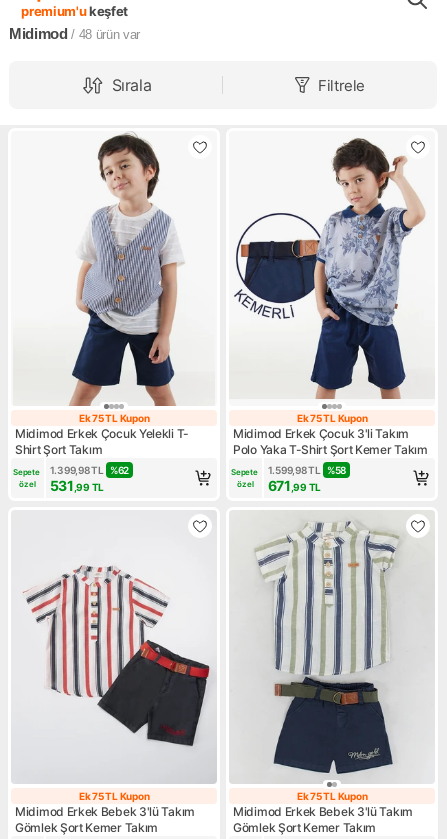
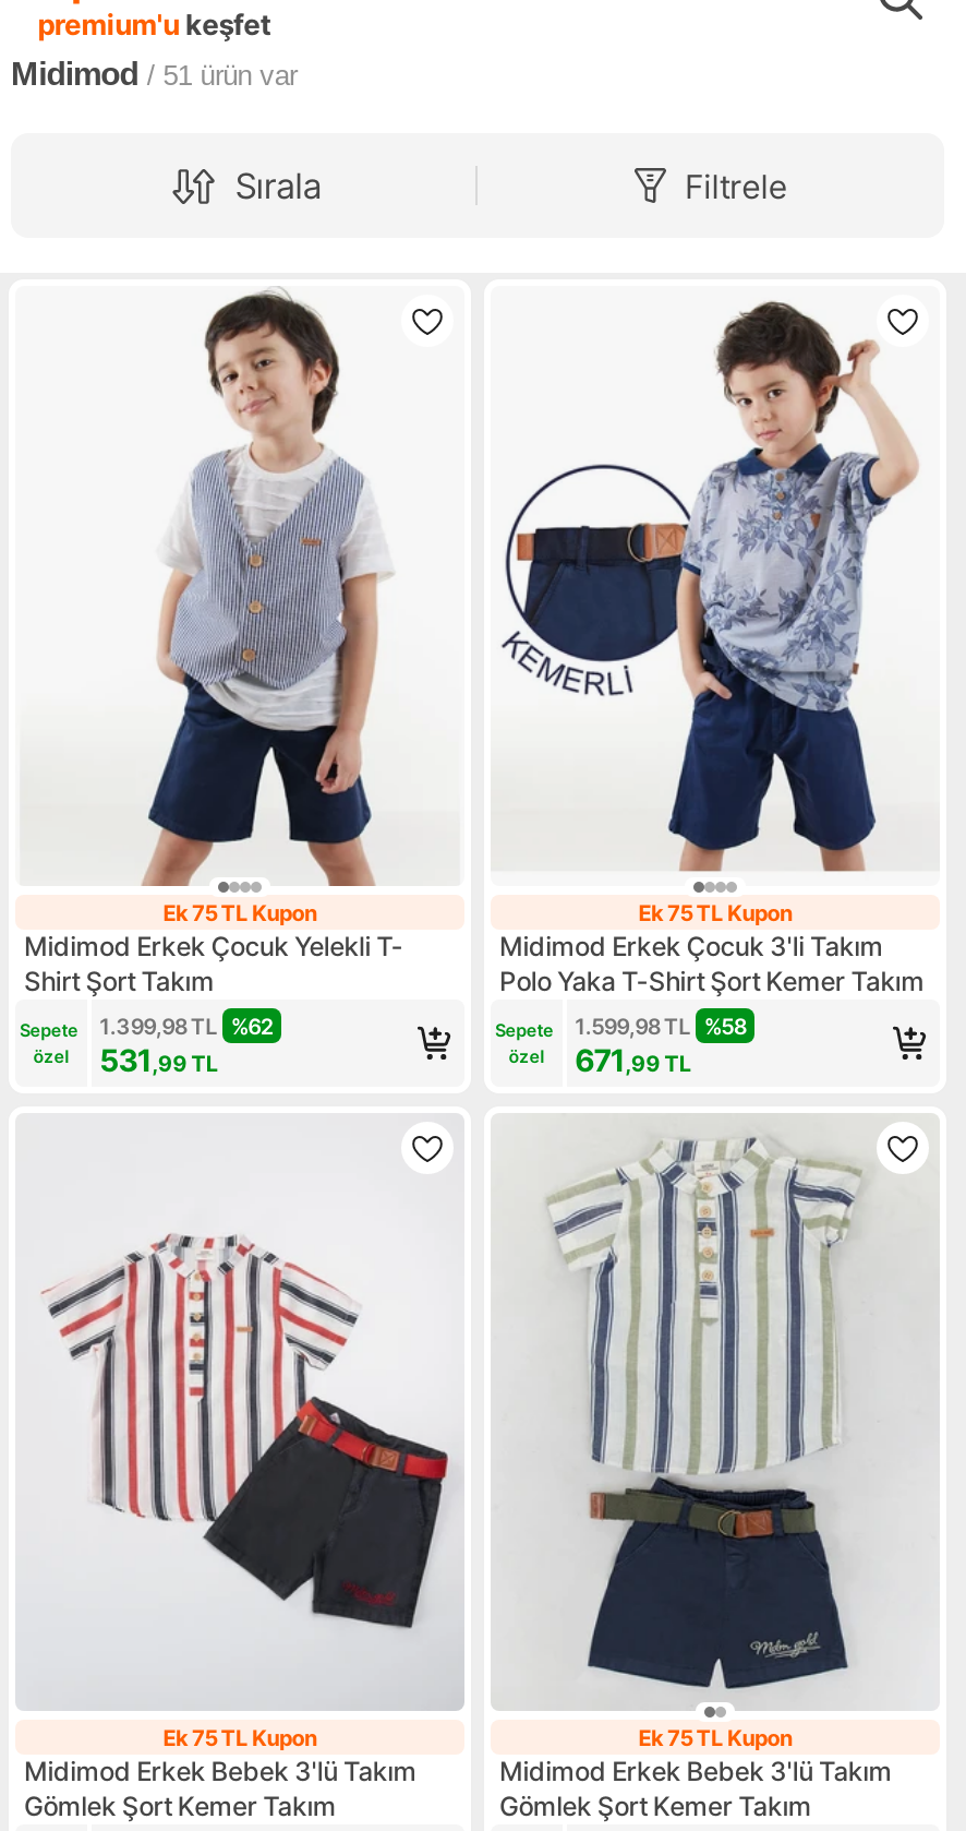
- Midimod / 48 ürün var
+ Midimod / 51 ürün var
